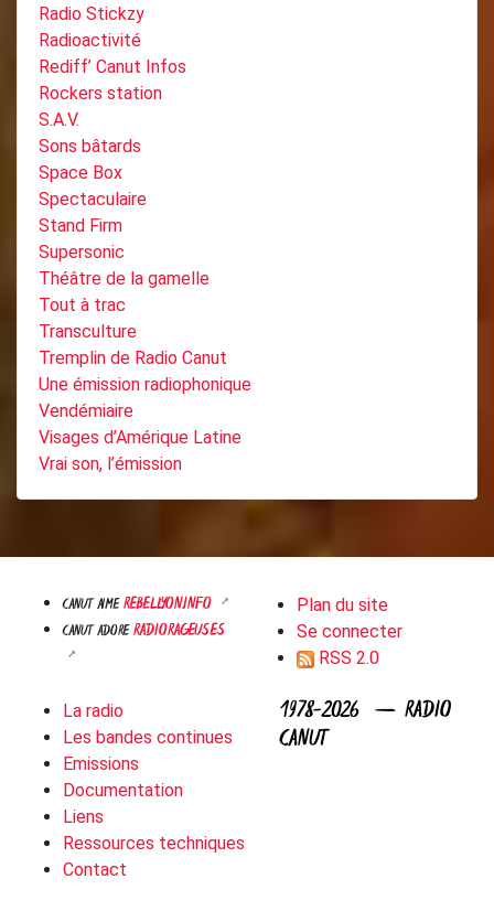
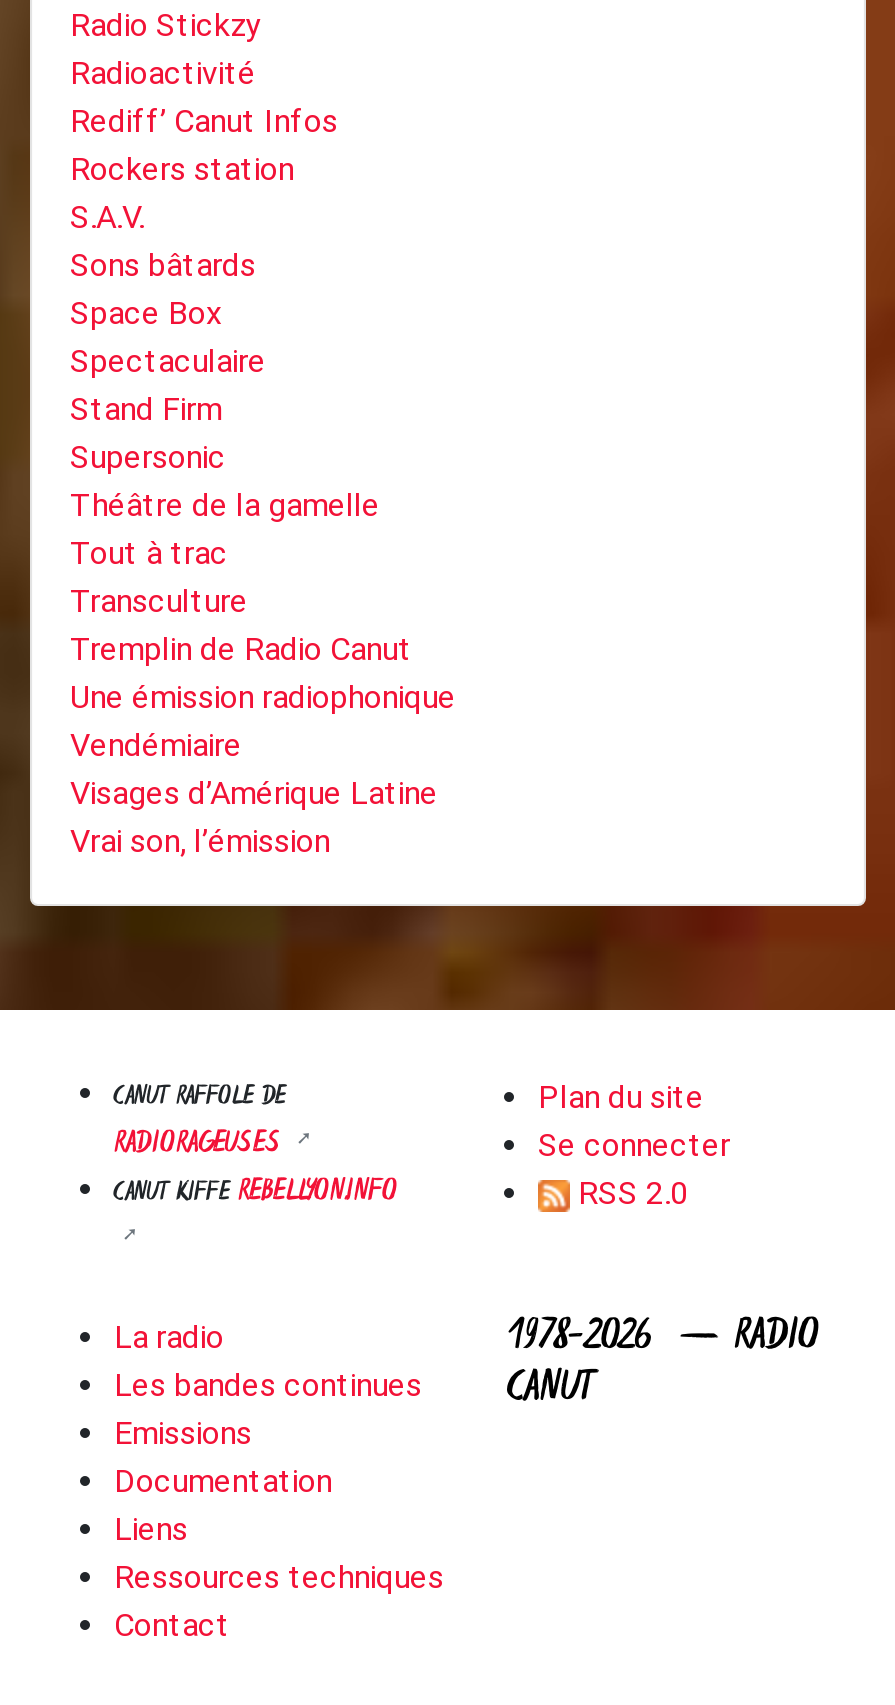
- CANUT AIME REBELLYON.INFO
- CANUT ADORE RADIORAGEUSES
+ CANUT RAFFOLE DE
+ RADIORAGEUSES
+ CANUT KIFFE REBELLYON.INFO
